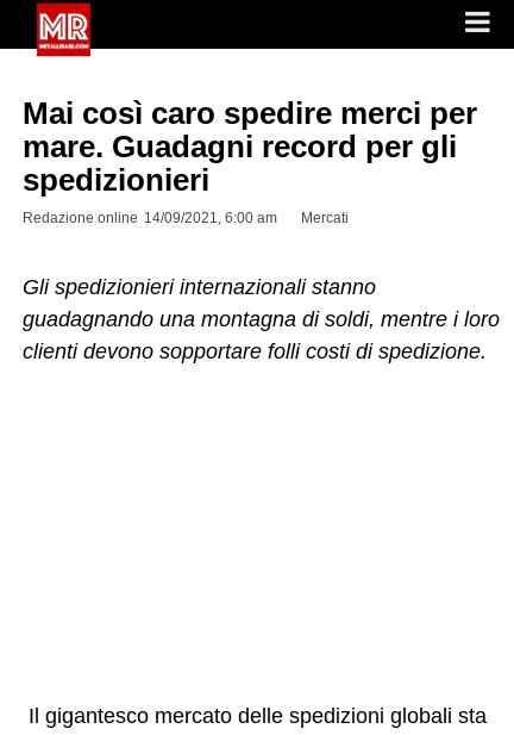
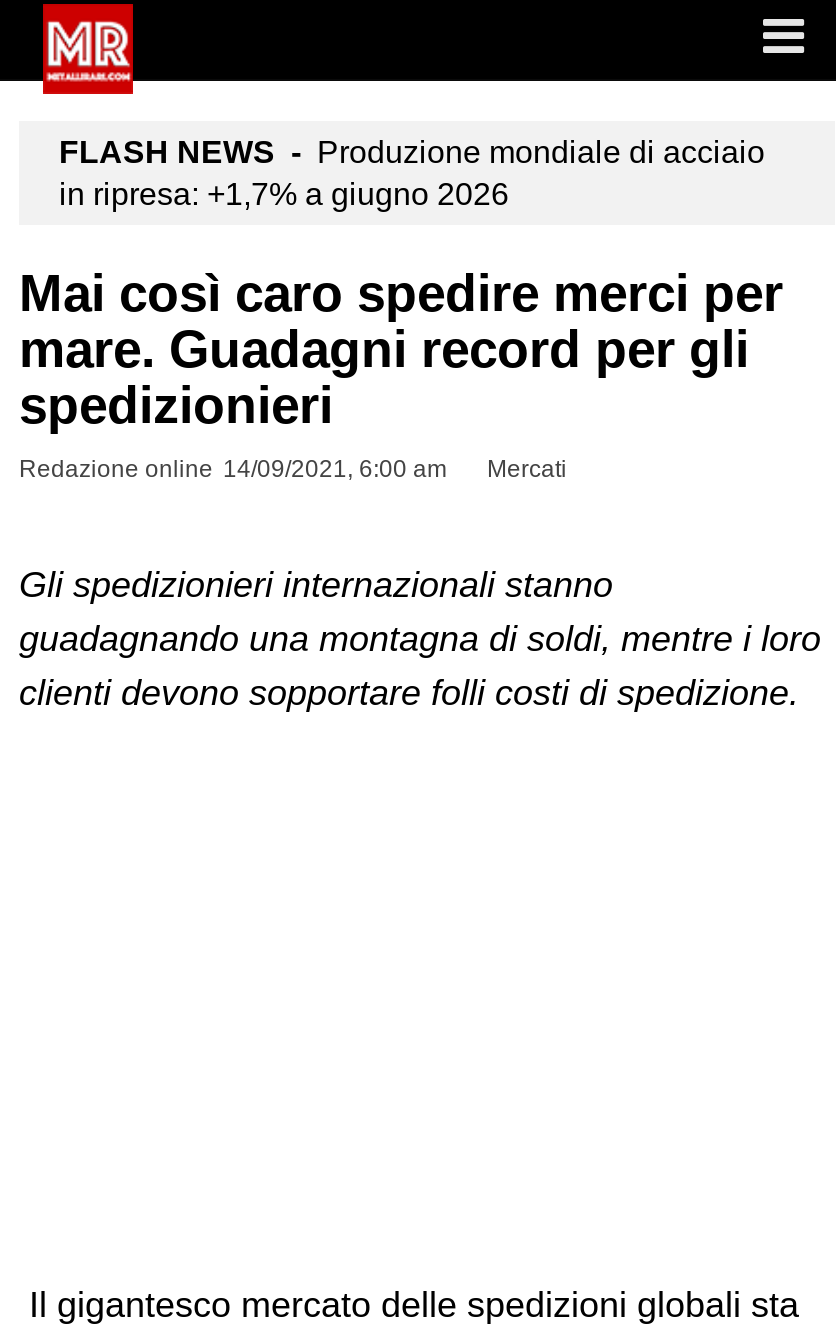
+ FLASH NEWS - Produzione mondiale di acciaio
+ in ripresa: +1,7% a giugno 2026
